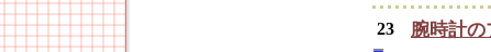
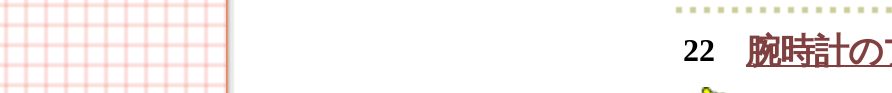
- 23
+ 22
